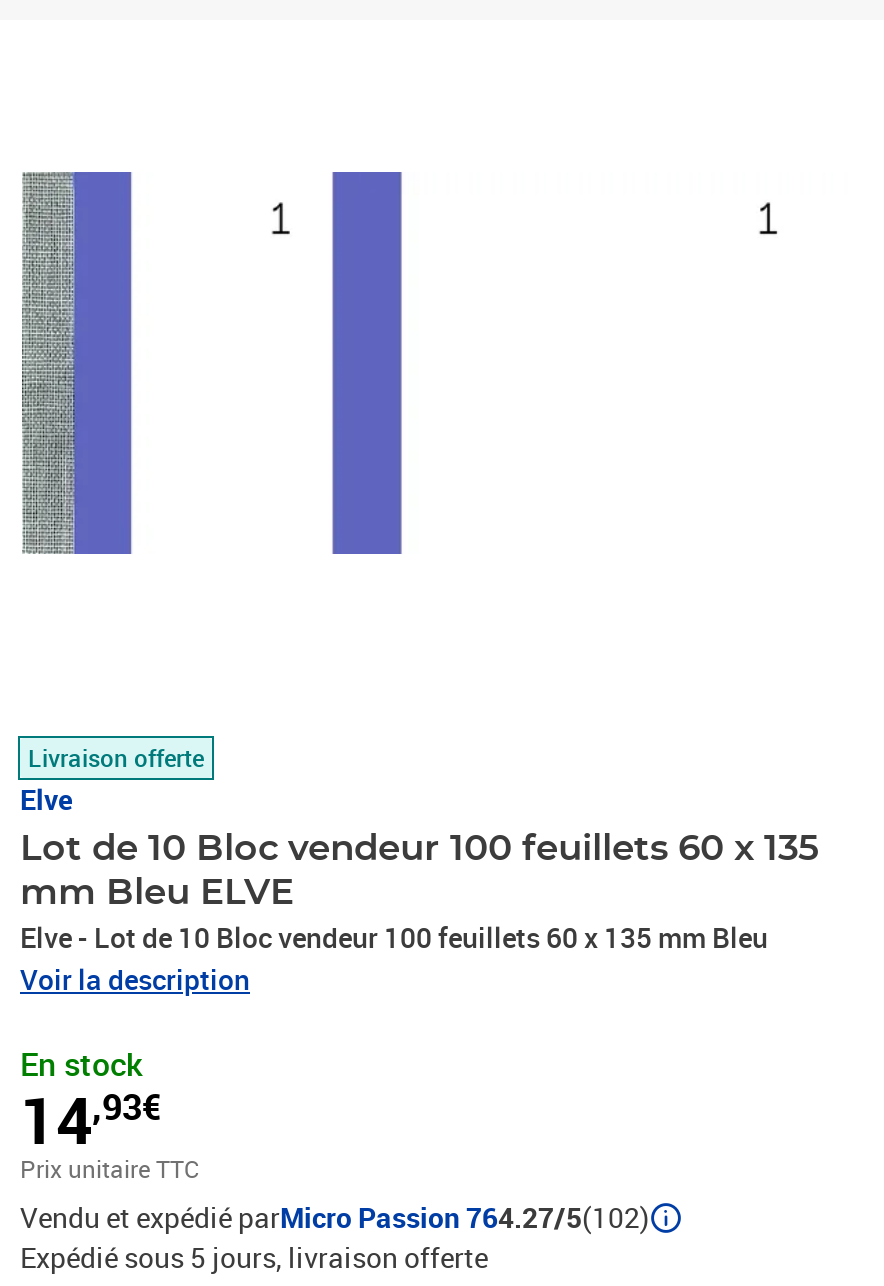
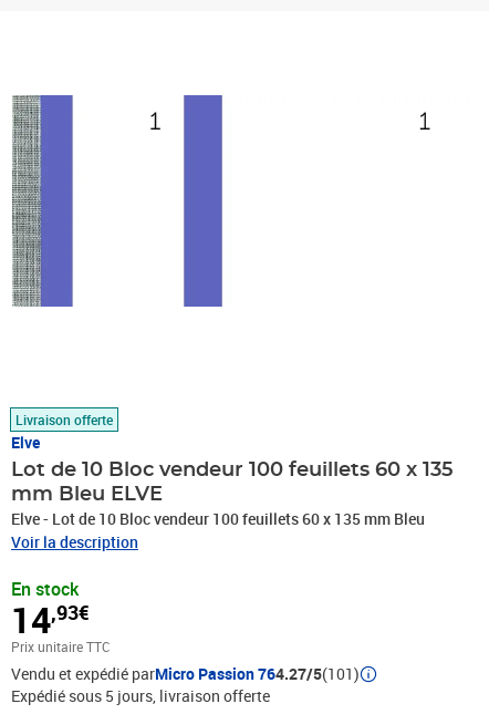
- Vendu et expédié parMicro Passion 764.27/5(102)
+ Vendu et expédié parMicro Passion 764.27/5(101)
